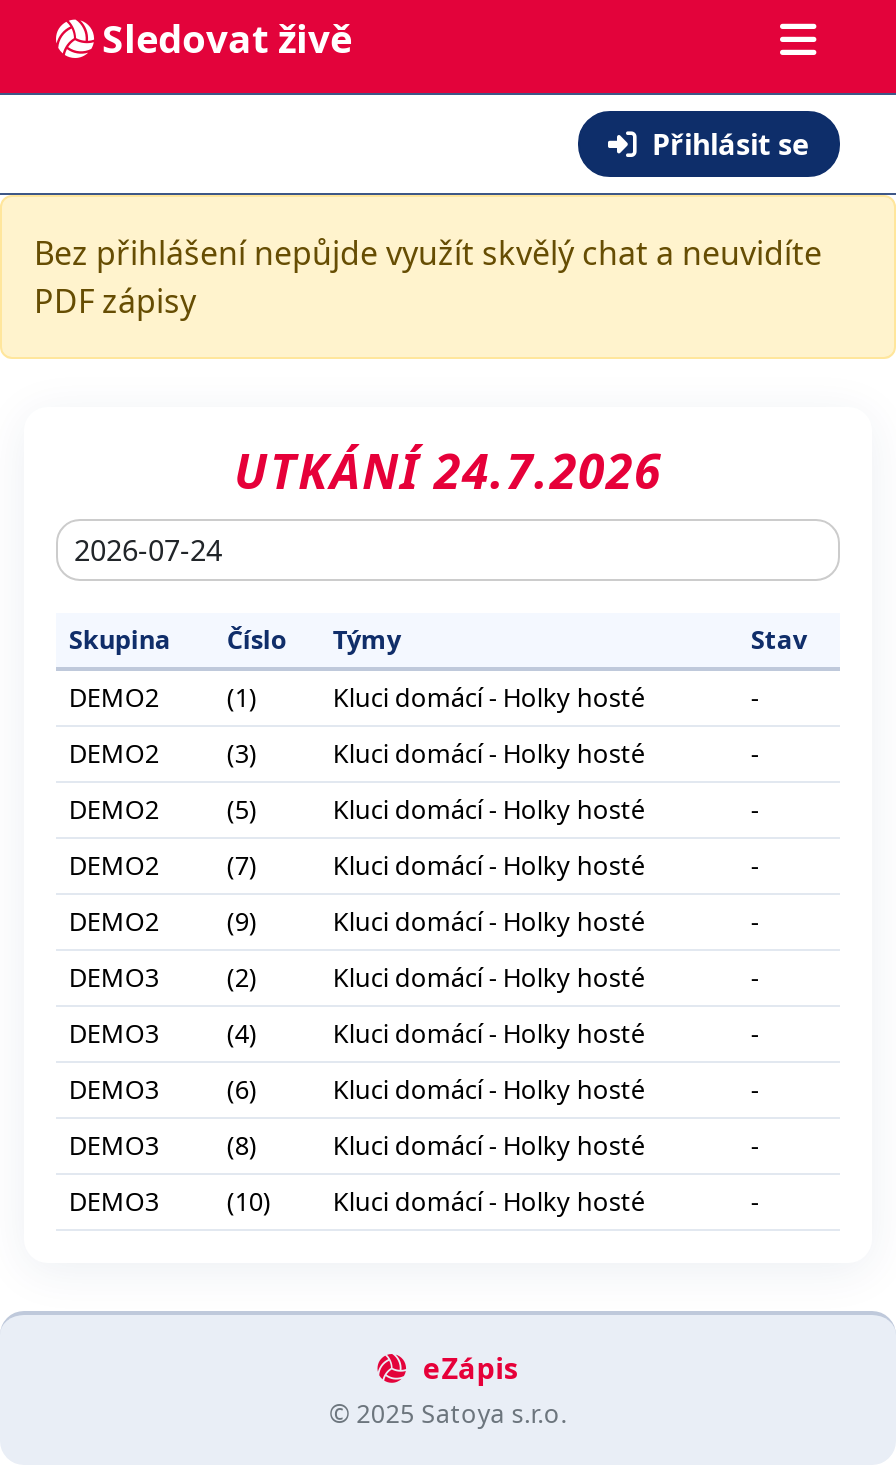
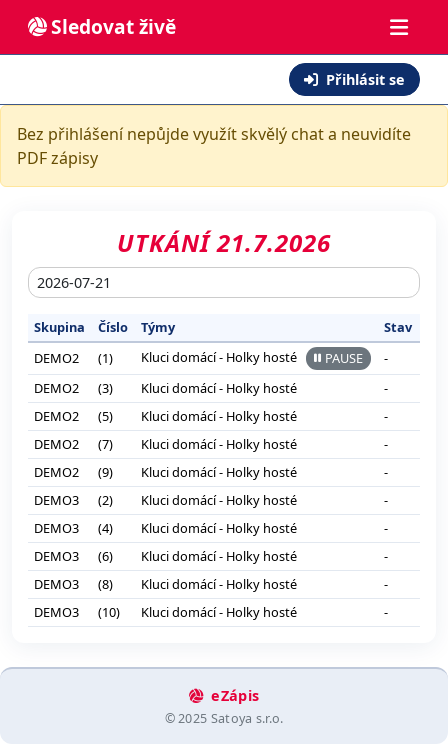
- UTKÁNÍ 24.7.2026
+ UTKÁNÍ 21.7.2026

+ PAUSE
